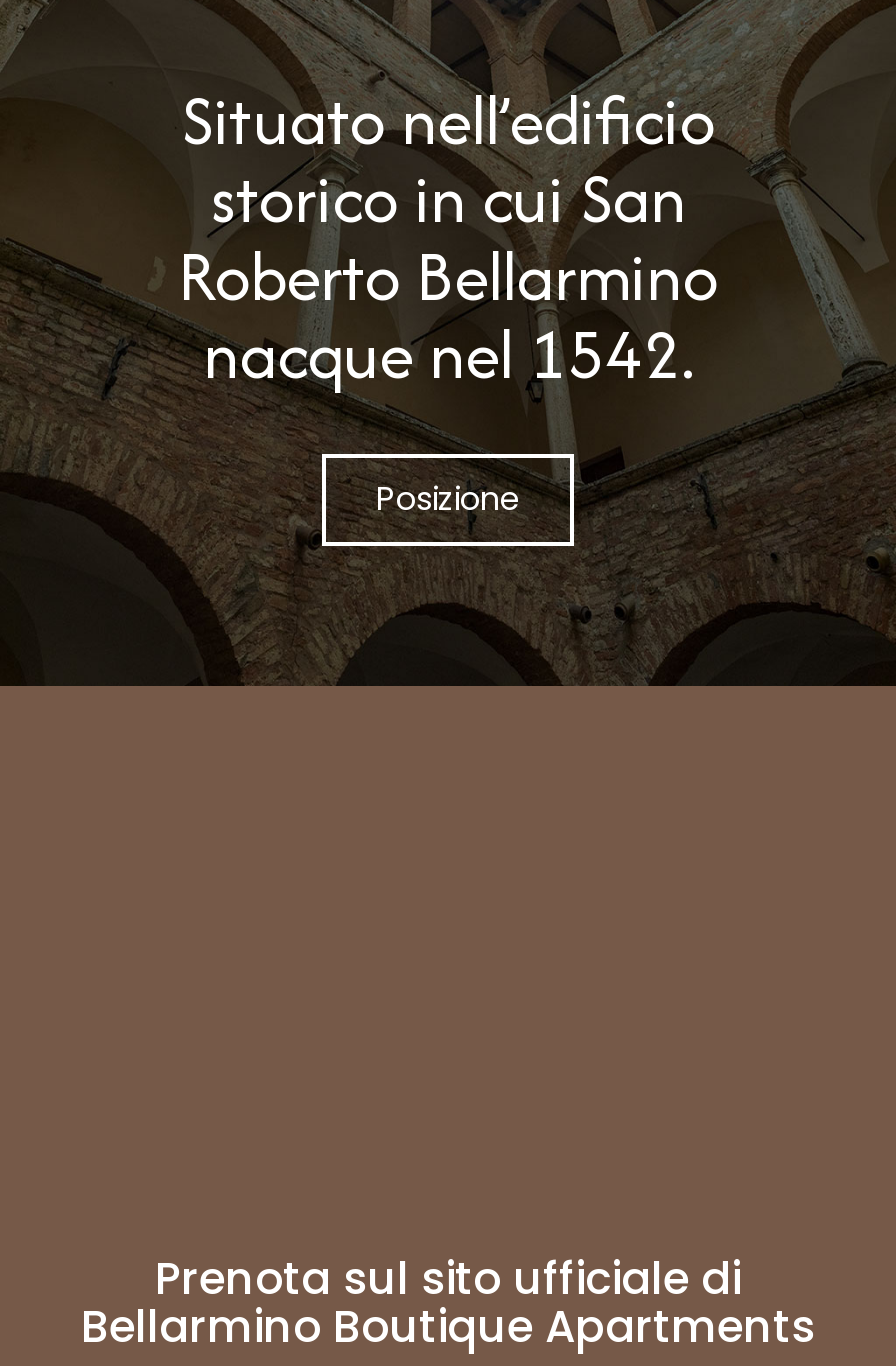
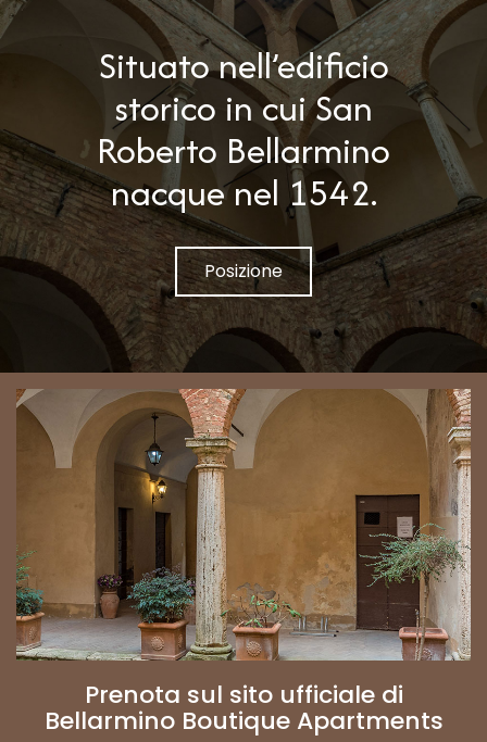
+ [image]
